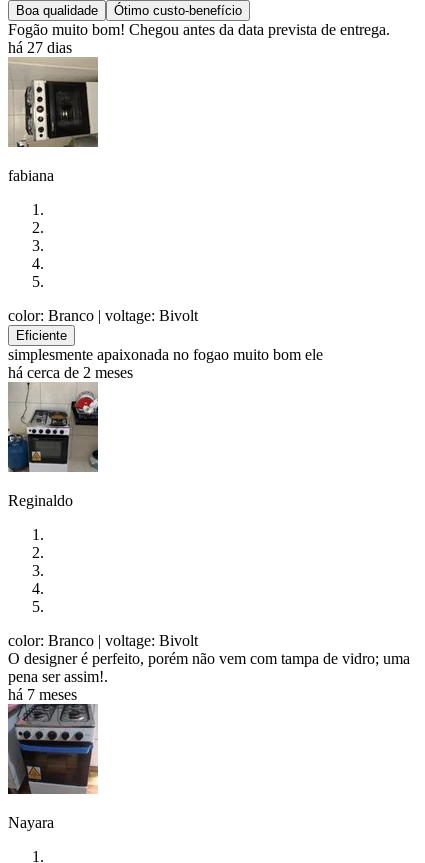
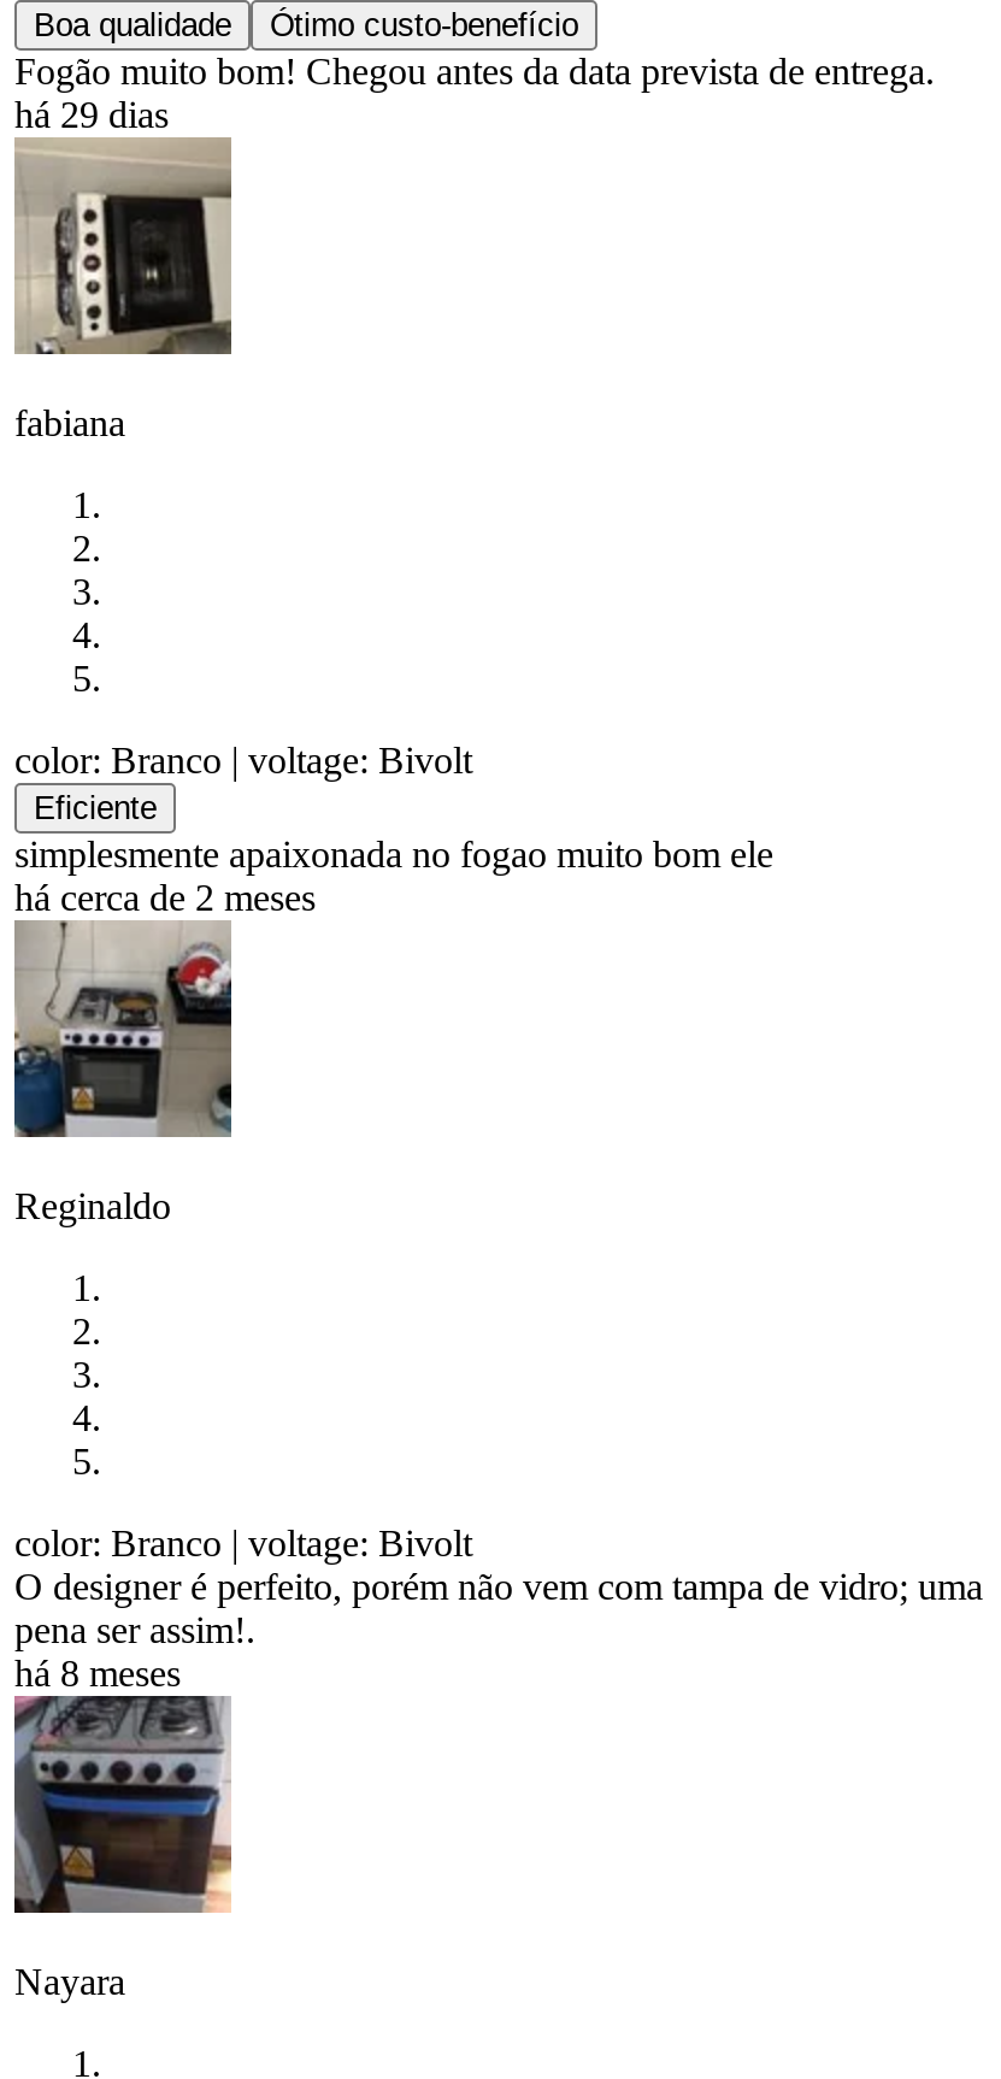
- há 27 dias
+ há 29 dias

- há 7 meses
+ há 8 meses
